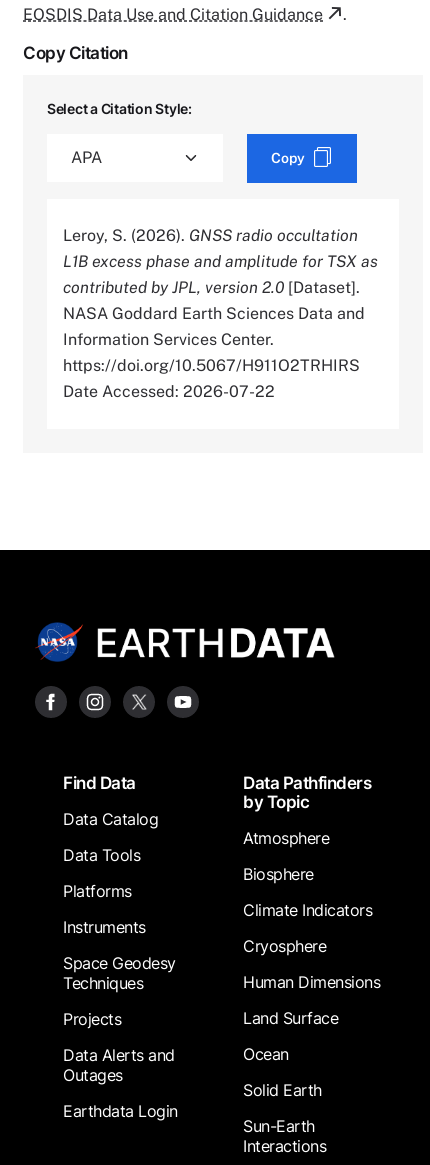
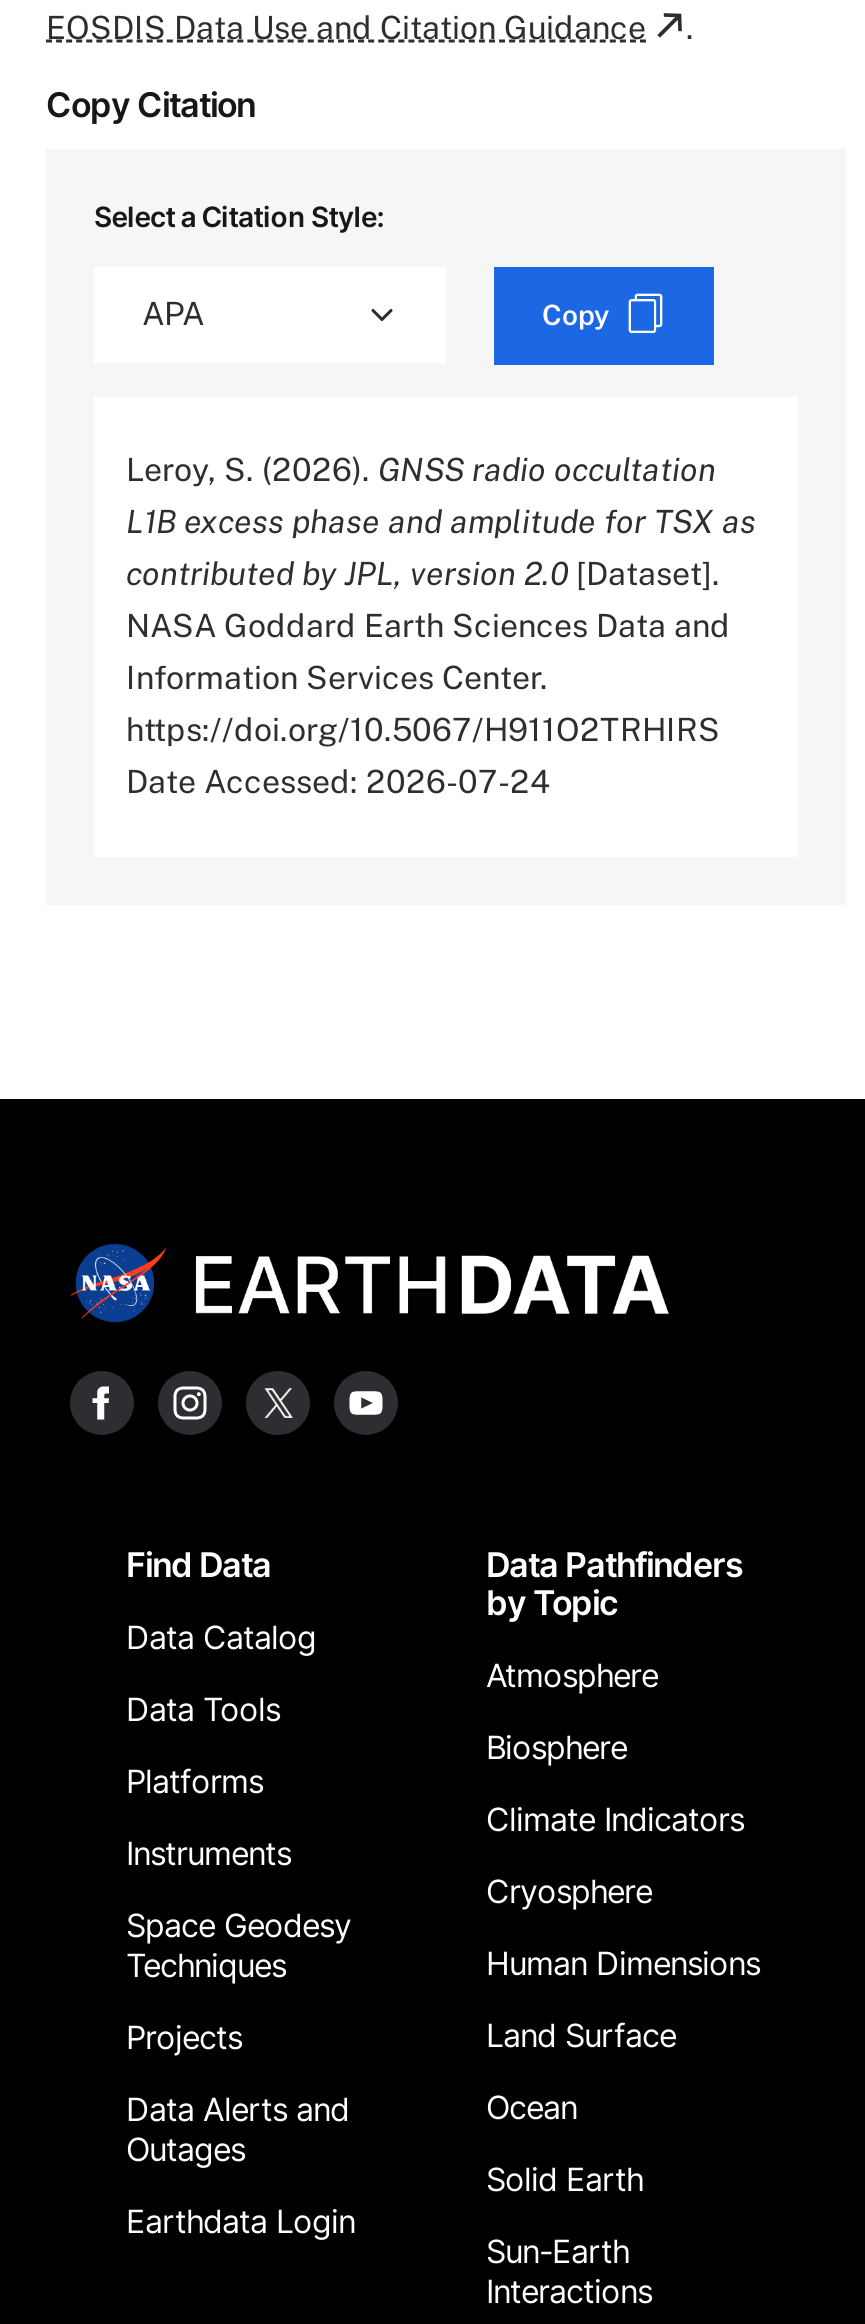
- Date Accessed: 2026-07-22
+ Date Accessed: 2026-07-24
